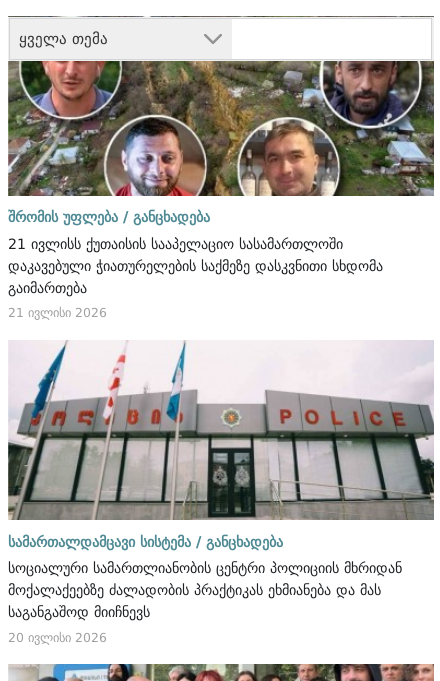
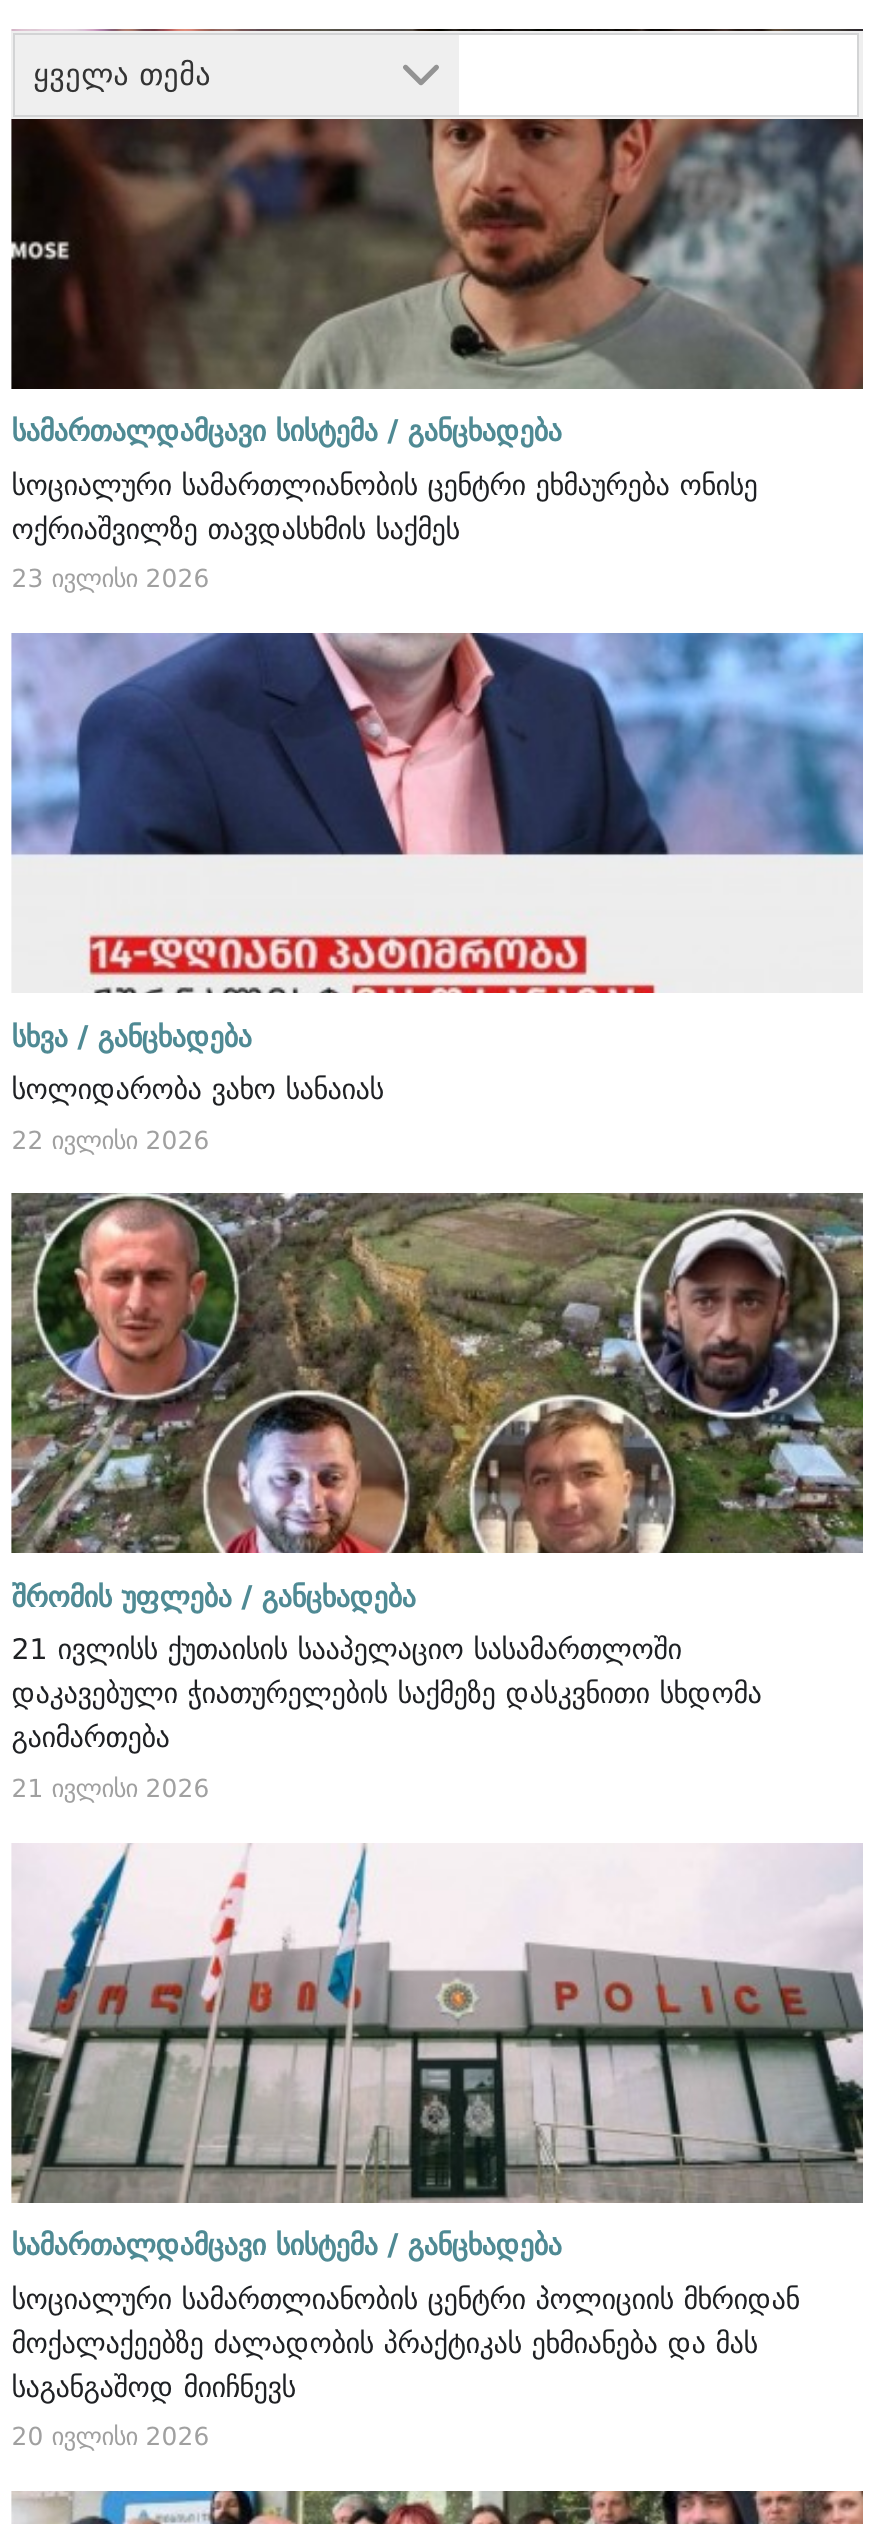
+ [image]
+ სამართალდამცავი სისტემა / განცხადება
+ სოციალური სამართლიანობის ცენტრი ეხმაურება ონისე
+ ოქრიაშვილზე თავდასხმის საქმეს
+ 23 ივლისი 2026

+ [image]

+ [image]

+ [image]
+ სხვა / განცხადება
+ სოლიდარობა ვახო სანაიას
+ 22 ივლისი 2026
